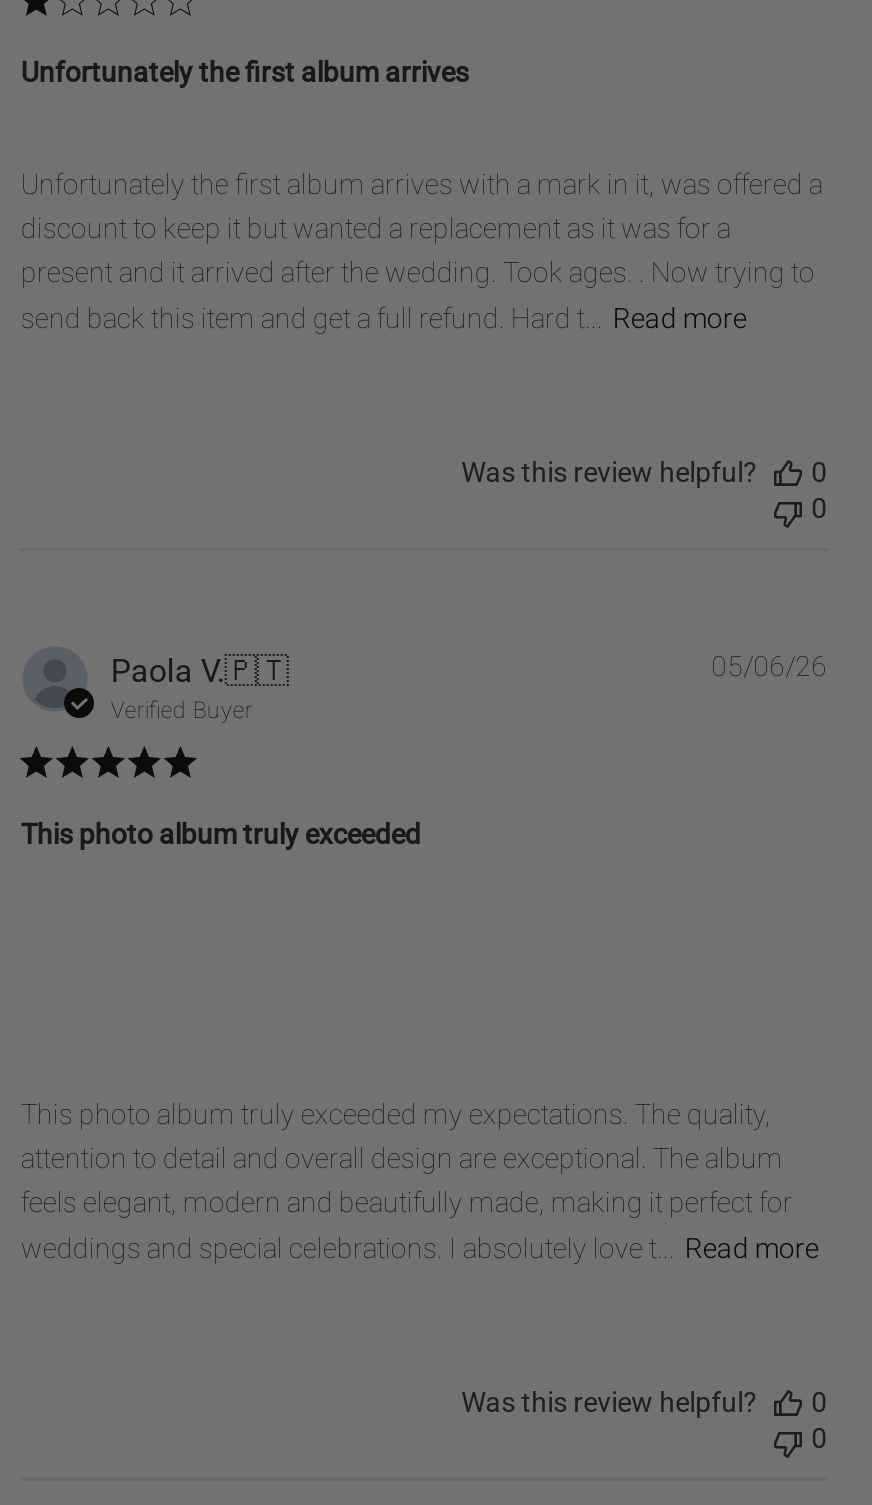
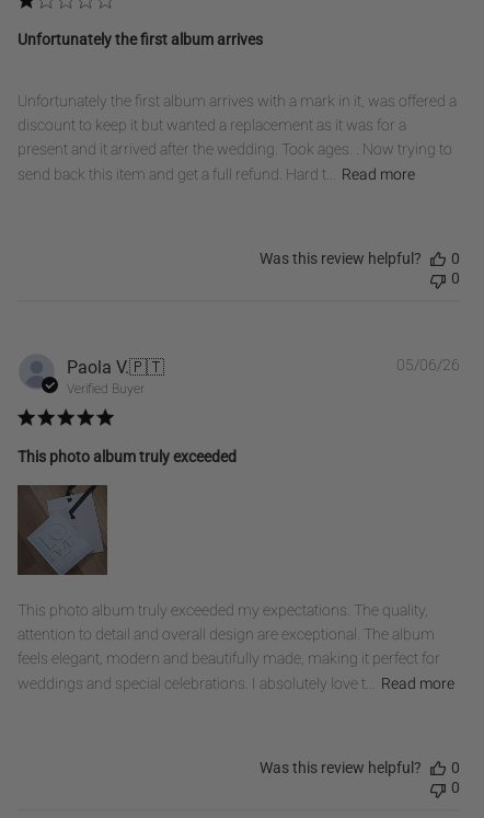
+ [image]
